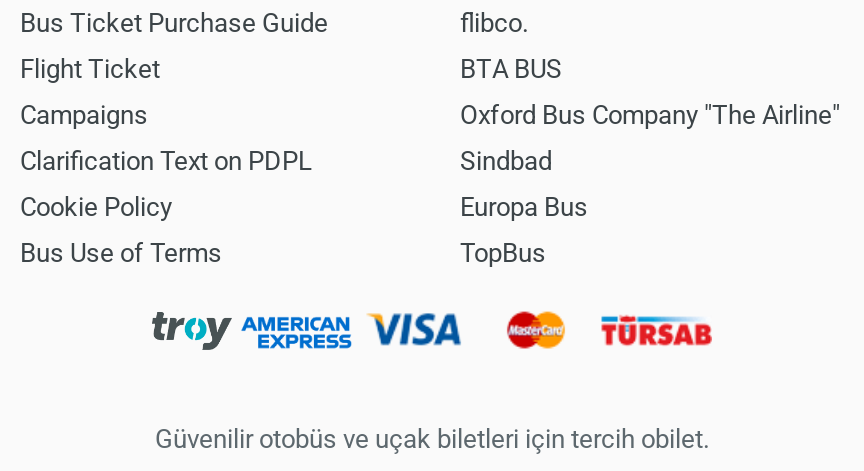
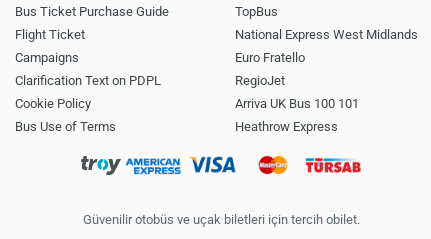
- flibco.
- BTA BUS
- Oxford Bus Company "The Airline"
- Sindbad
- Europa Bus

+ National Express West Midlands
+ Euro Fratello
+ RegioJet
+ Arriva UK Bus 100 101
+ Heathrow Express

moved up: TopBus
